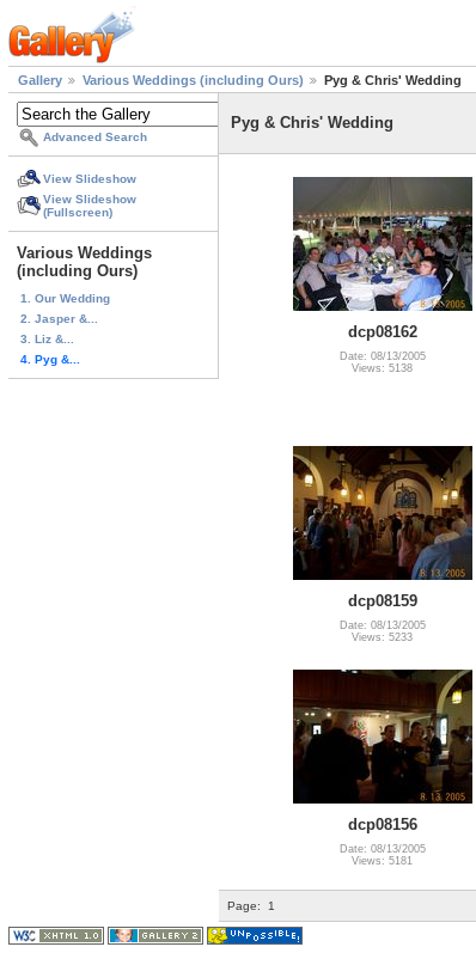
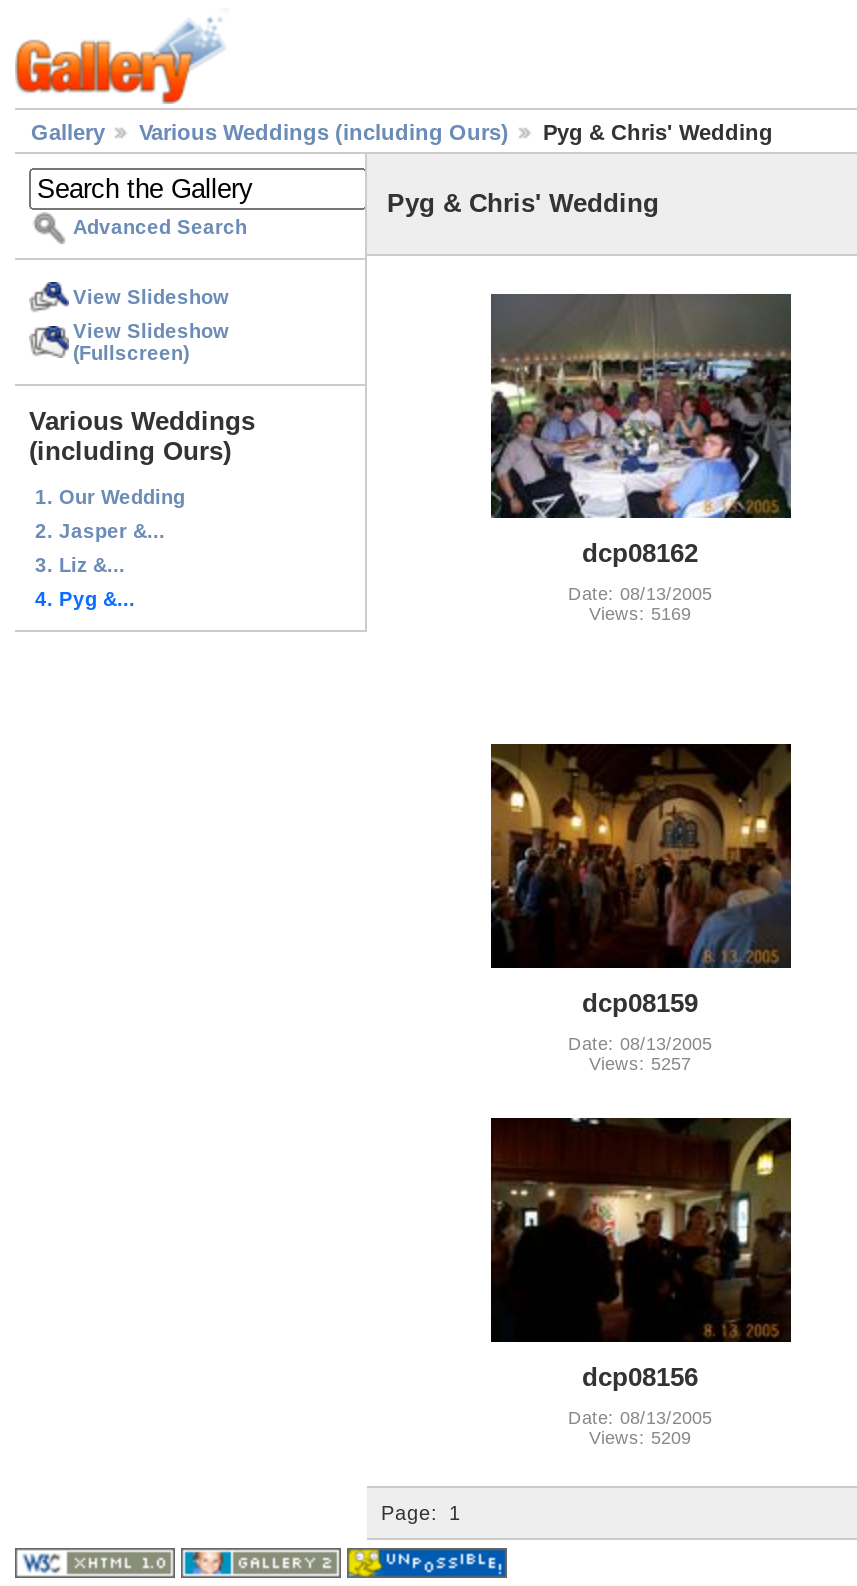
- Views: 5138
+ Views: 5169

- Views: 5233
+ Views: 5257

- Views: 5181
+ Views: 5209
